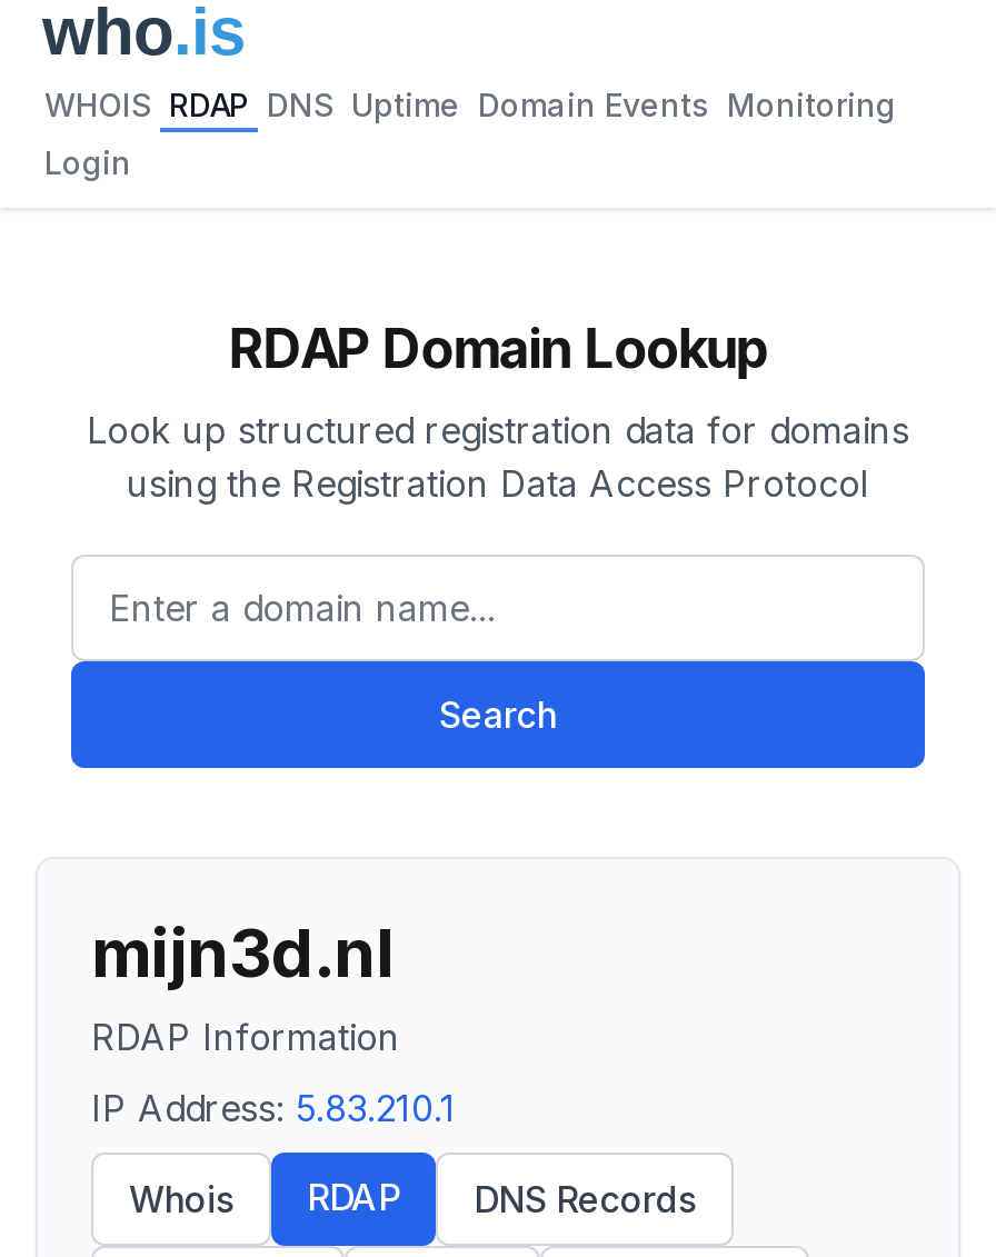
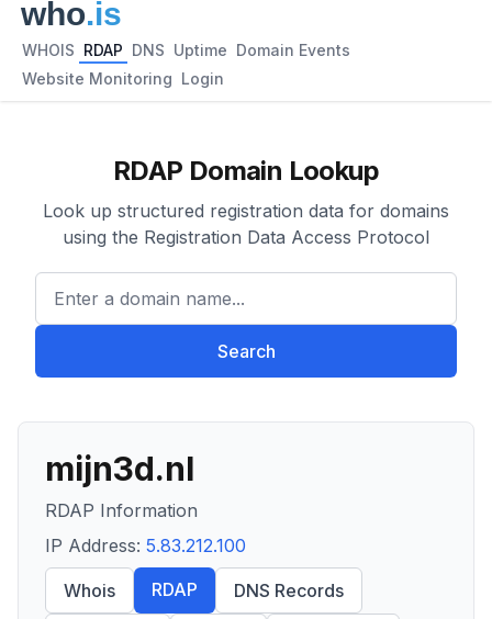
- WHOIS RDAP DNS Uptime Domain Events Monitoring
+ WHOIS RDAP DNS Uptime Domain Events

- Login
+ Website Monitoring Login

- IP Address: 5.83.210.1
+ IP Address: 5.83.212.100
